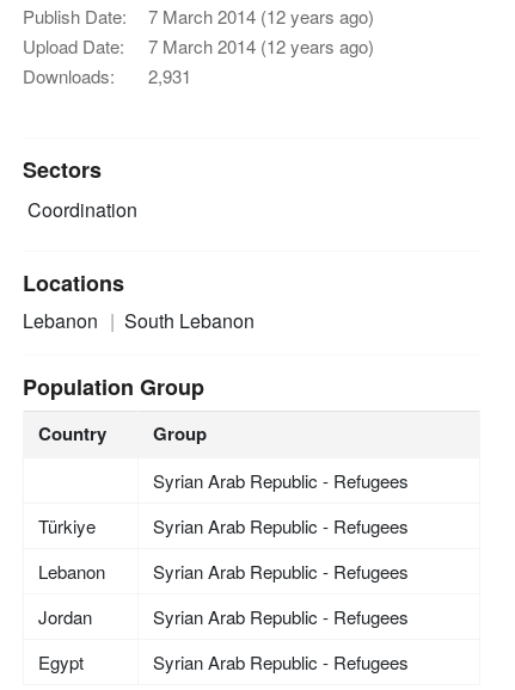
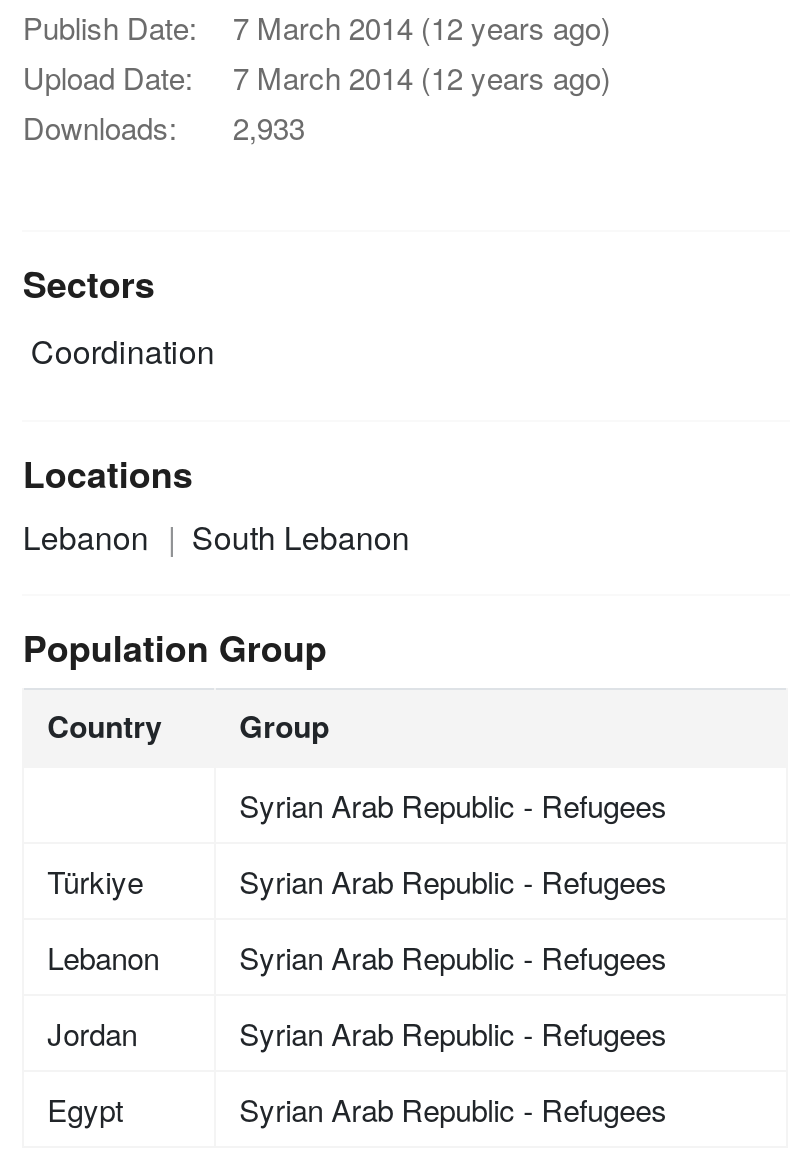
- Downloads: 2,931
+ Downloads: 2,933
